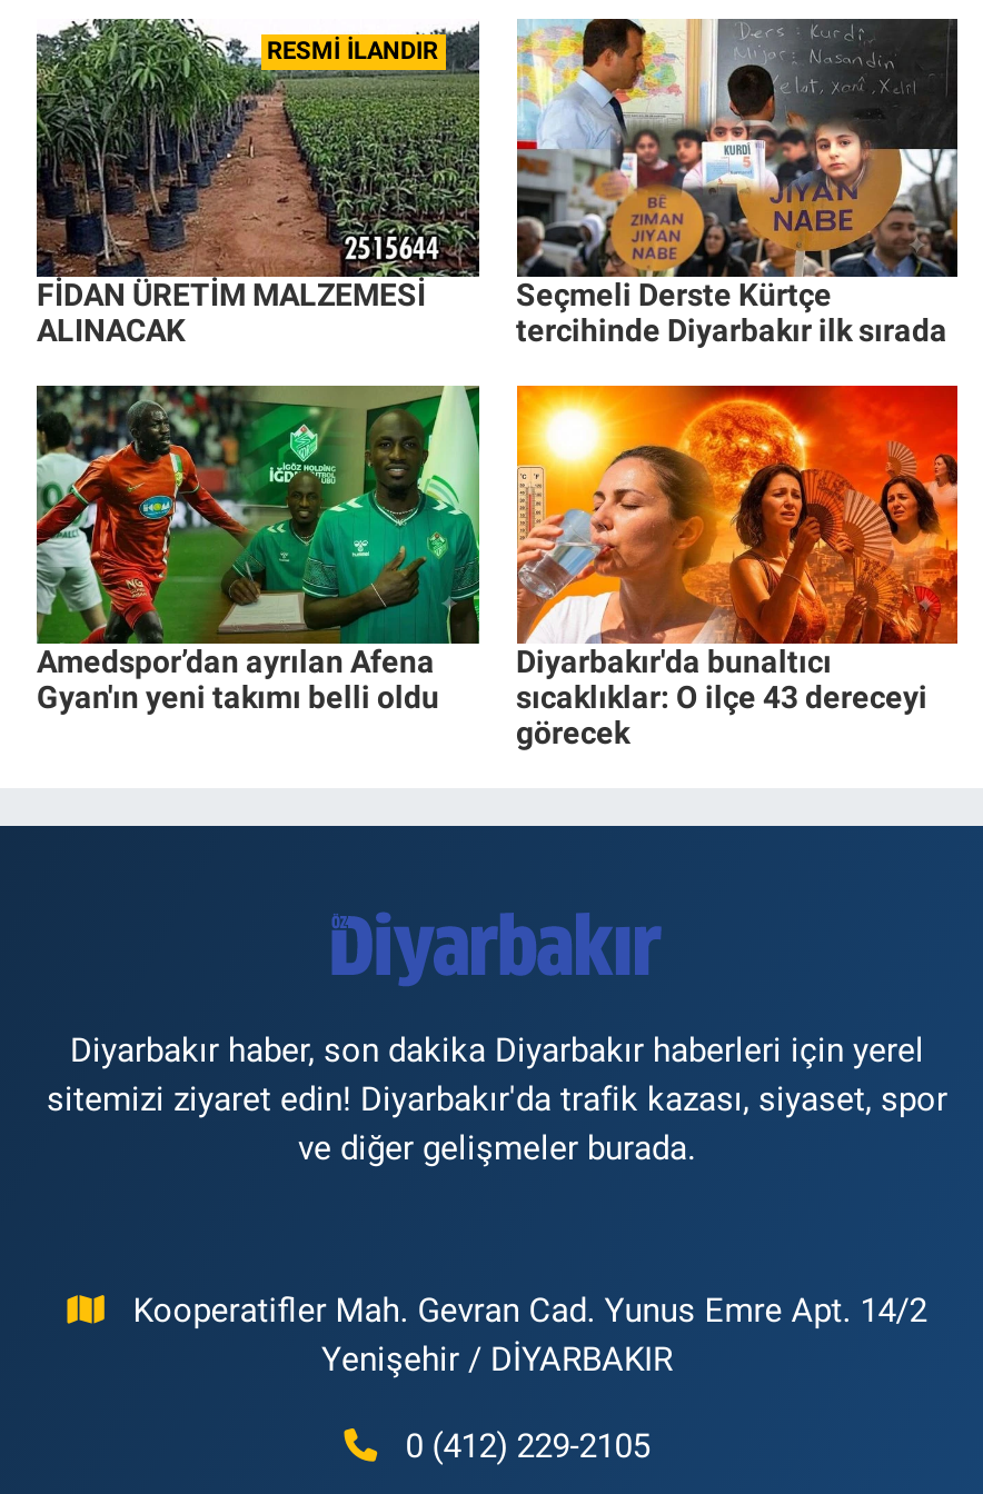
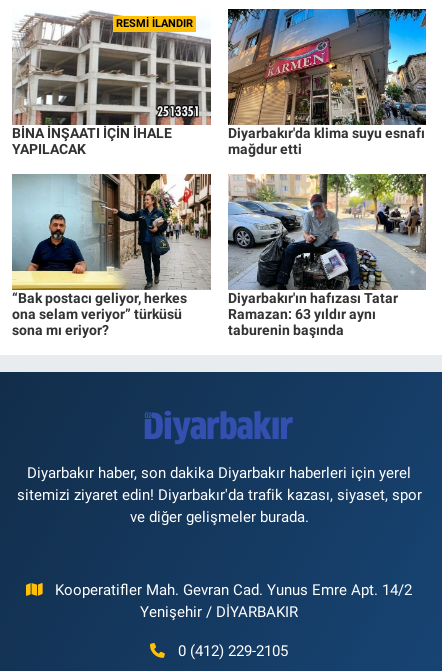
- [image]
- FİDAN ÜRETİM MALZEMESİ
- ALINACAK
+ [image]
+ BİNA İNŞAATI İÇİN İHALE
+ YAPILACAK

- [image]
- Seçmeli Derste Kürtçe
- tercihinde Diyarbakır ilk sırada
+ [image]
+ Diyarbakır'da klima suyu esnafı
+ mağdur etti

- [image]
- Amedspor’dan ayrılan Afena
- Gyan'ın yeni takımı belli oldu
+ [image]
+ “Bak postacı geliyor, herkes
+ ona selam veriyor” türküsü
+ sona mı eriyor?

- [image]
- Diyarbakır'da bunaltıcı
- sıcaklıklar: O ilçe 43 dereceyi
- görecek
+ [image]
+ Diyarbakır'ın hafızası Tatar
+ Ramazan: 63 yıldır aynı
+ taburenin başında
